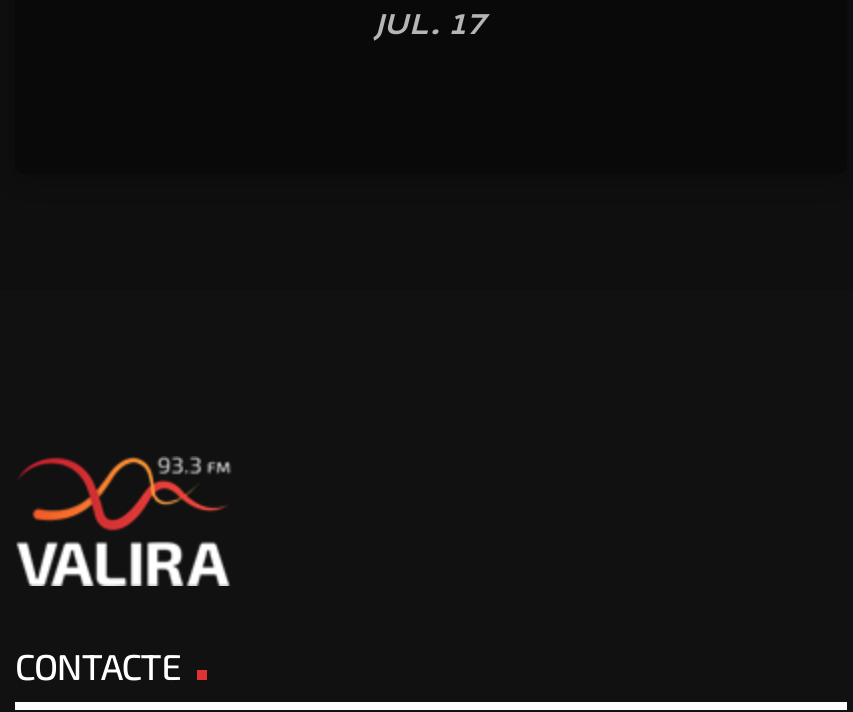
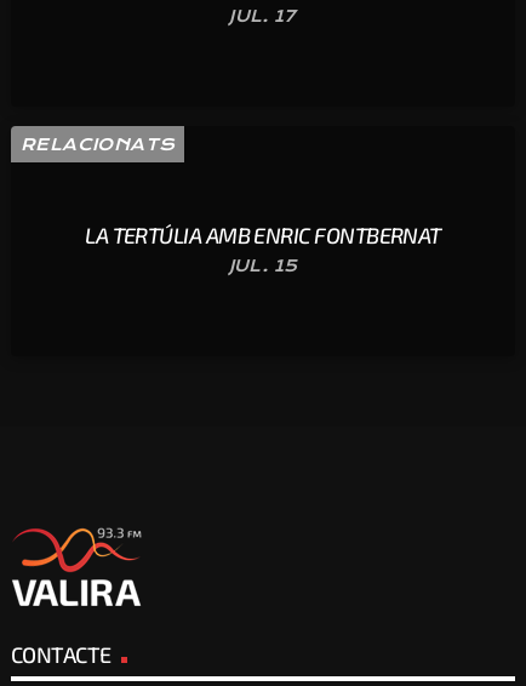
+ RELACIONATS

+ LA TERTÚLIA AMB ENRIC FONTBERNAT
+ JUL. 15
